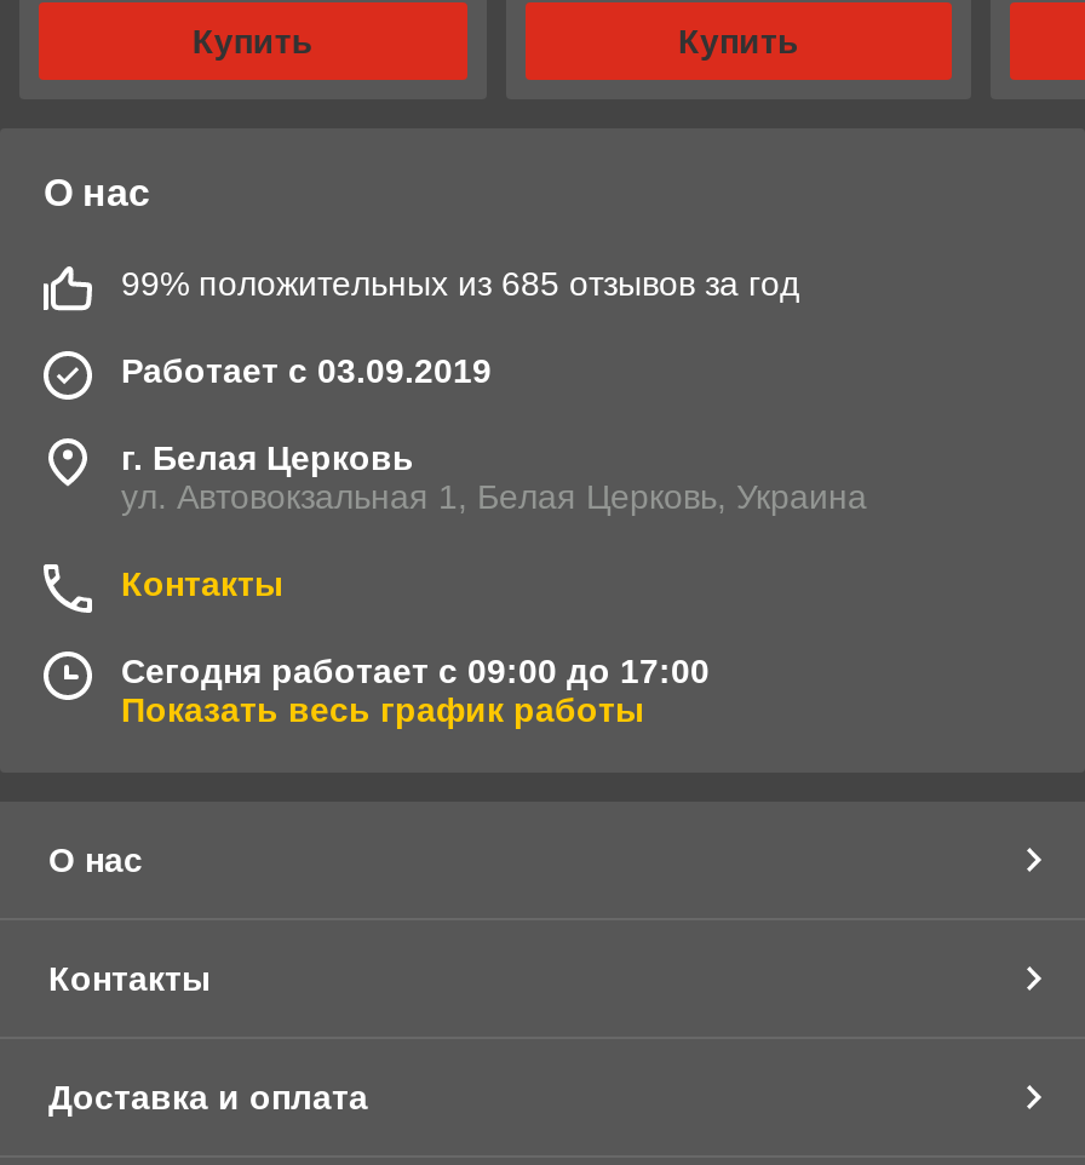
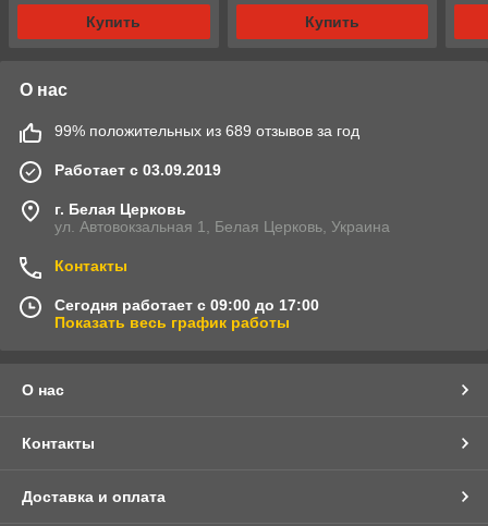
- 99% положительных из 685 отзывов за год
+ 99% положительных из 689 отзывов за год
